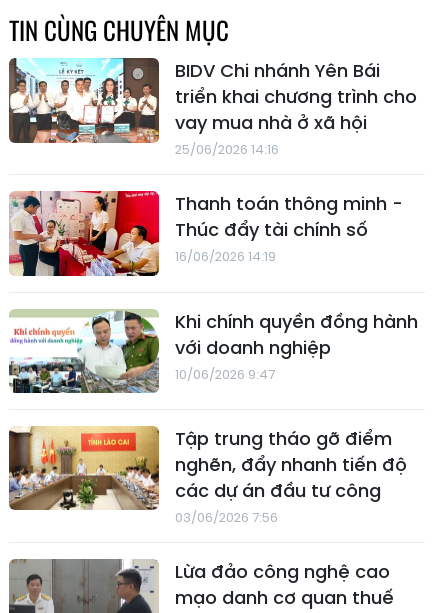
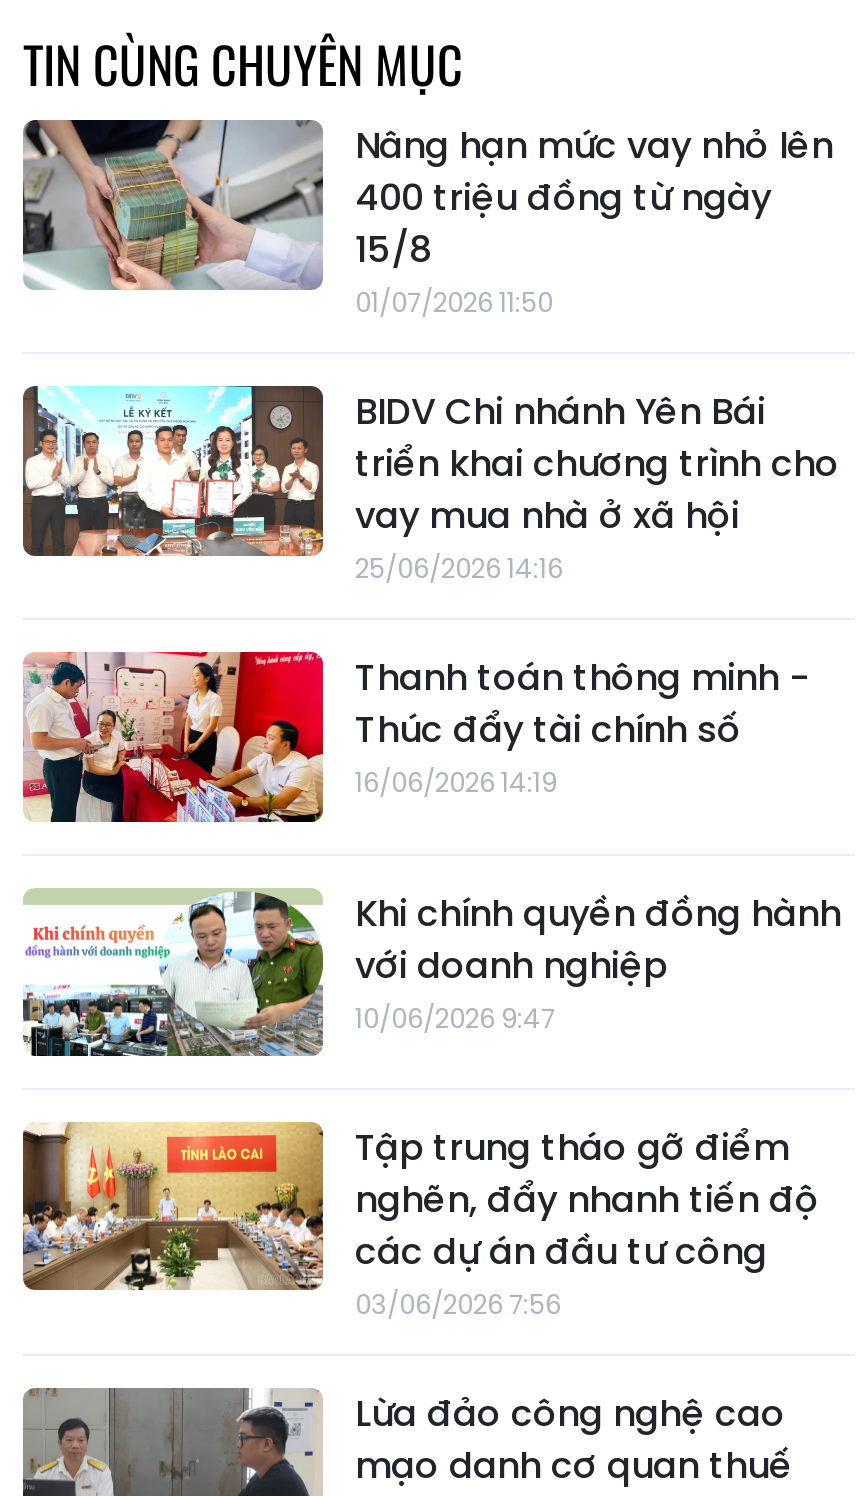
+ [image]
+ Nâng hạn mức vay nhỏ lên
+ 400 triệu đồng từ ngày
+ 15/8
+ 01/07/2026 11:50
